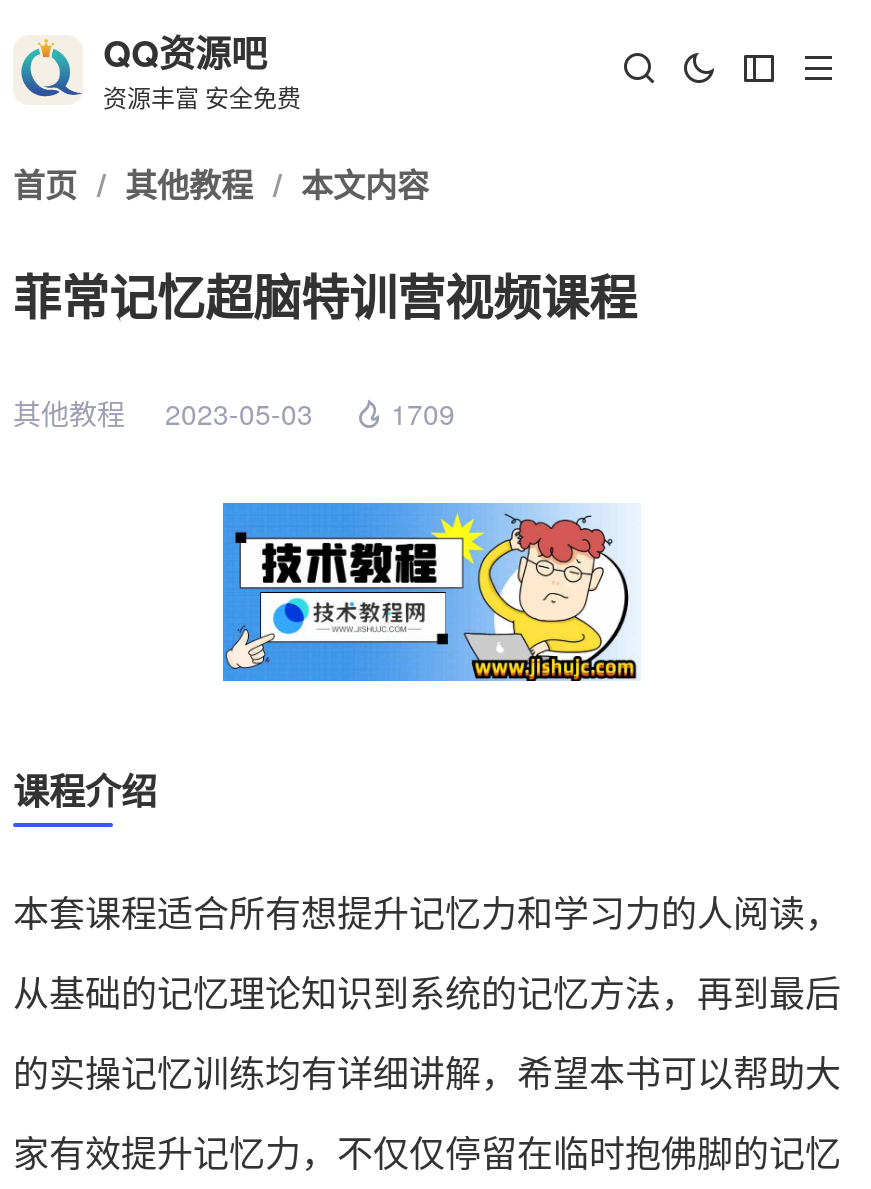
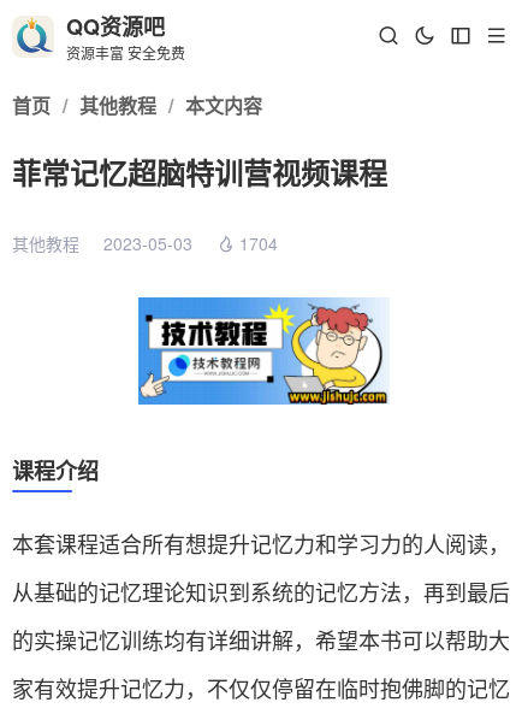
- 其他教程 2023-05-03 1709
+ 其他教程 2023-05-03 1704
